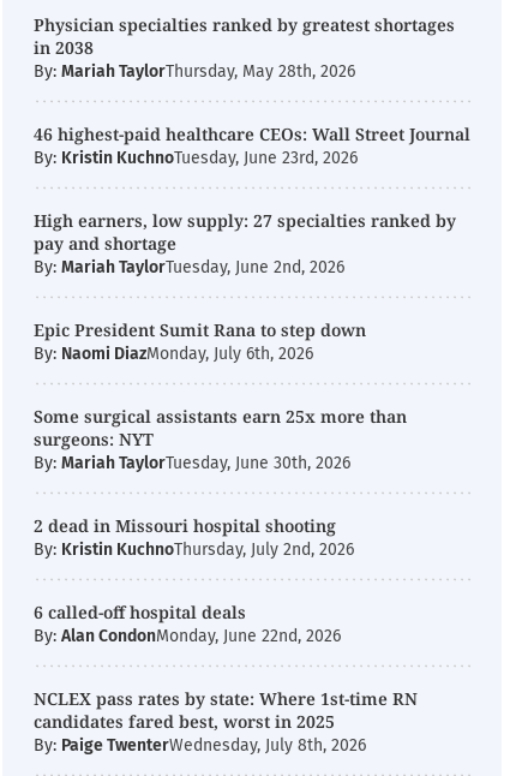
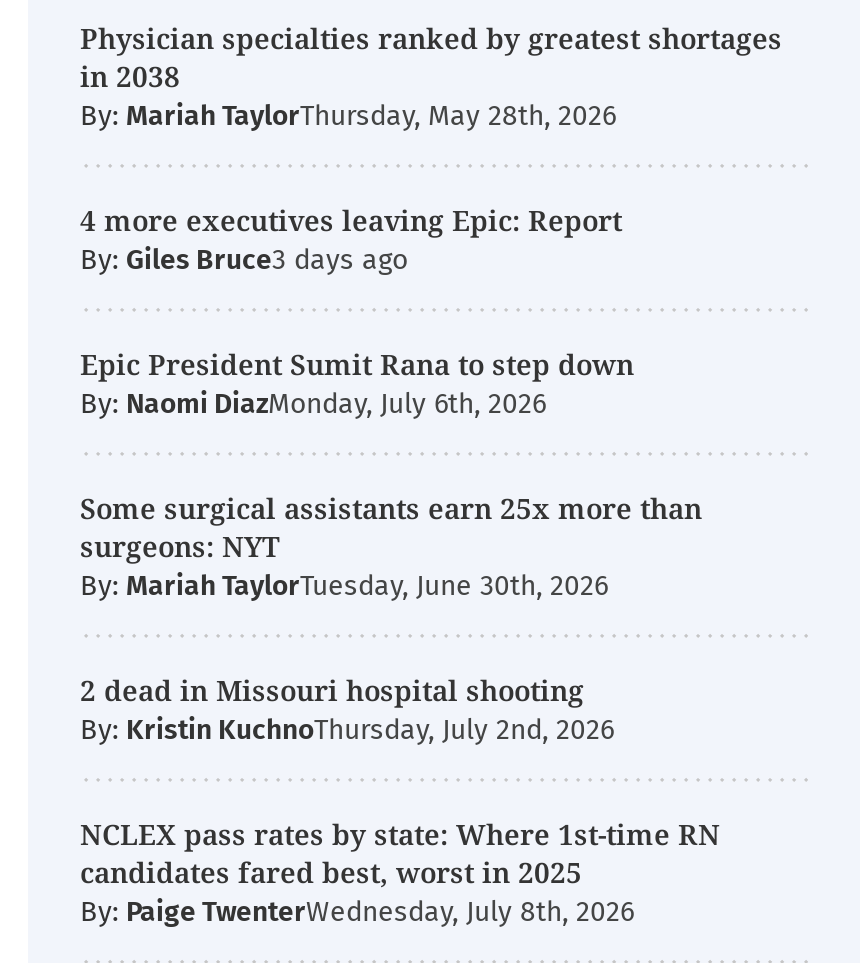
- 46 highest-paid healthcare CEOs: Wall Street Journal
- By: Kristin KuchnoTuesday, June 23rd, 2026
- High earners, low supply: 27 specialties ranked by
- pay and shortage
- By: Mariah TaylorTuesday, June 2nd, 2026
+ 4 more executives leaving Epic: Report
+ By: Giles Bruce

- 6 called-off hospital deals
- By: Alan CondonMonday, June 22nd, 2026
